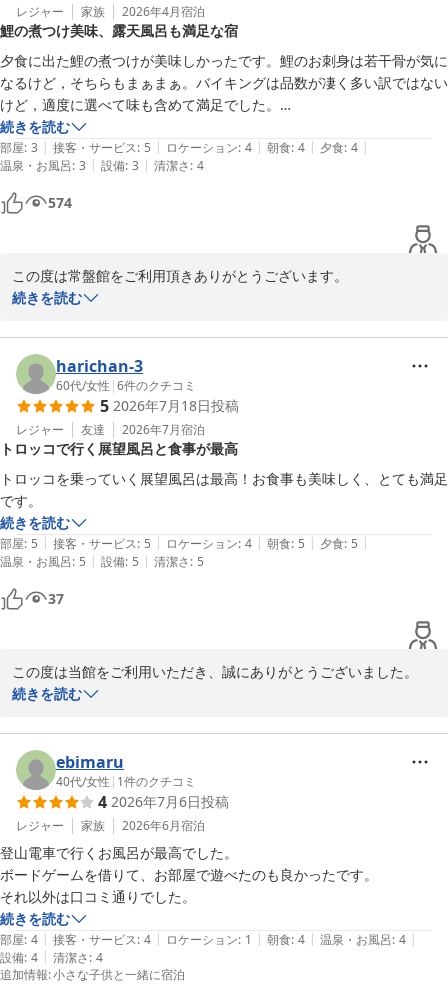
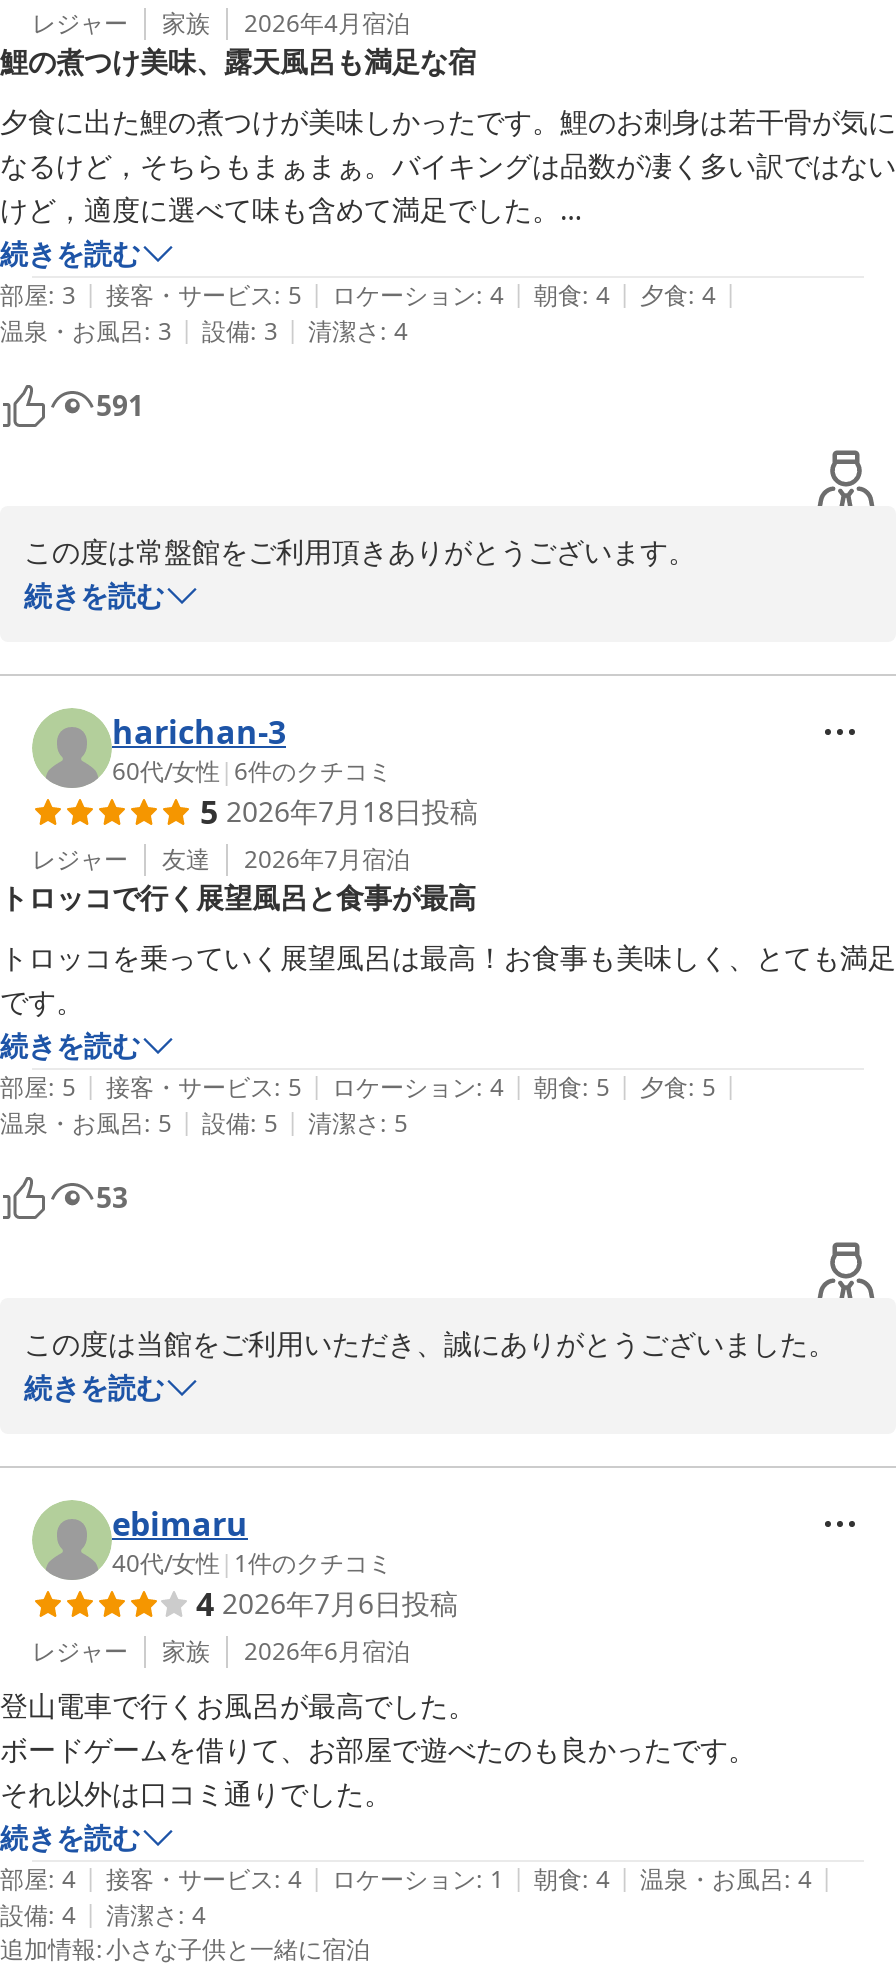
- 574
+ 591

- 37
+ 53
